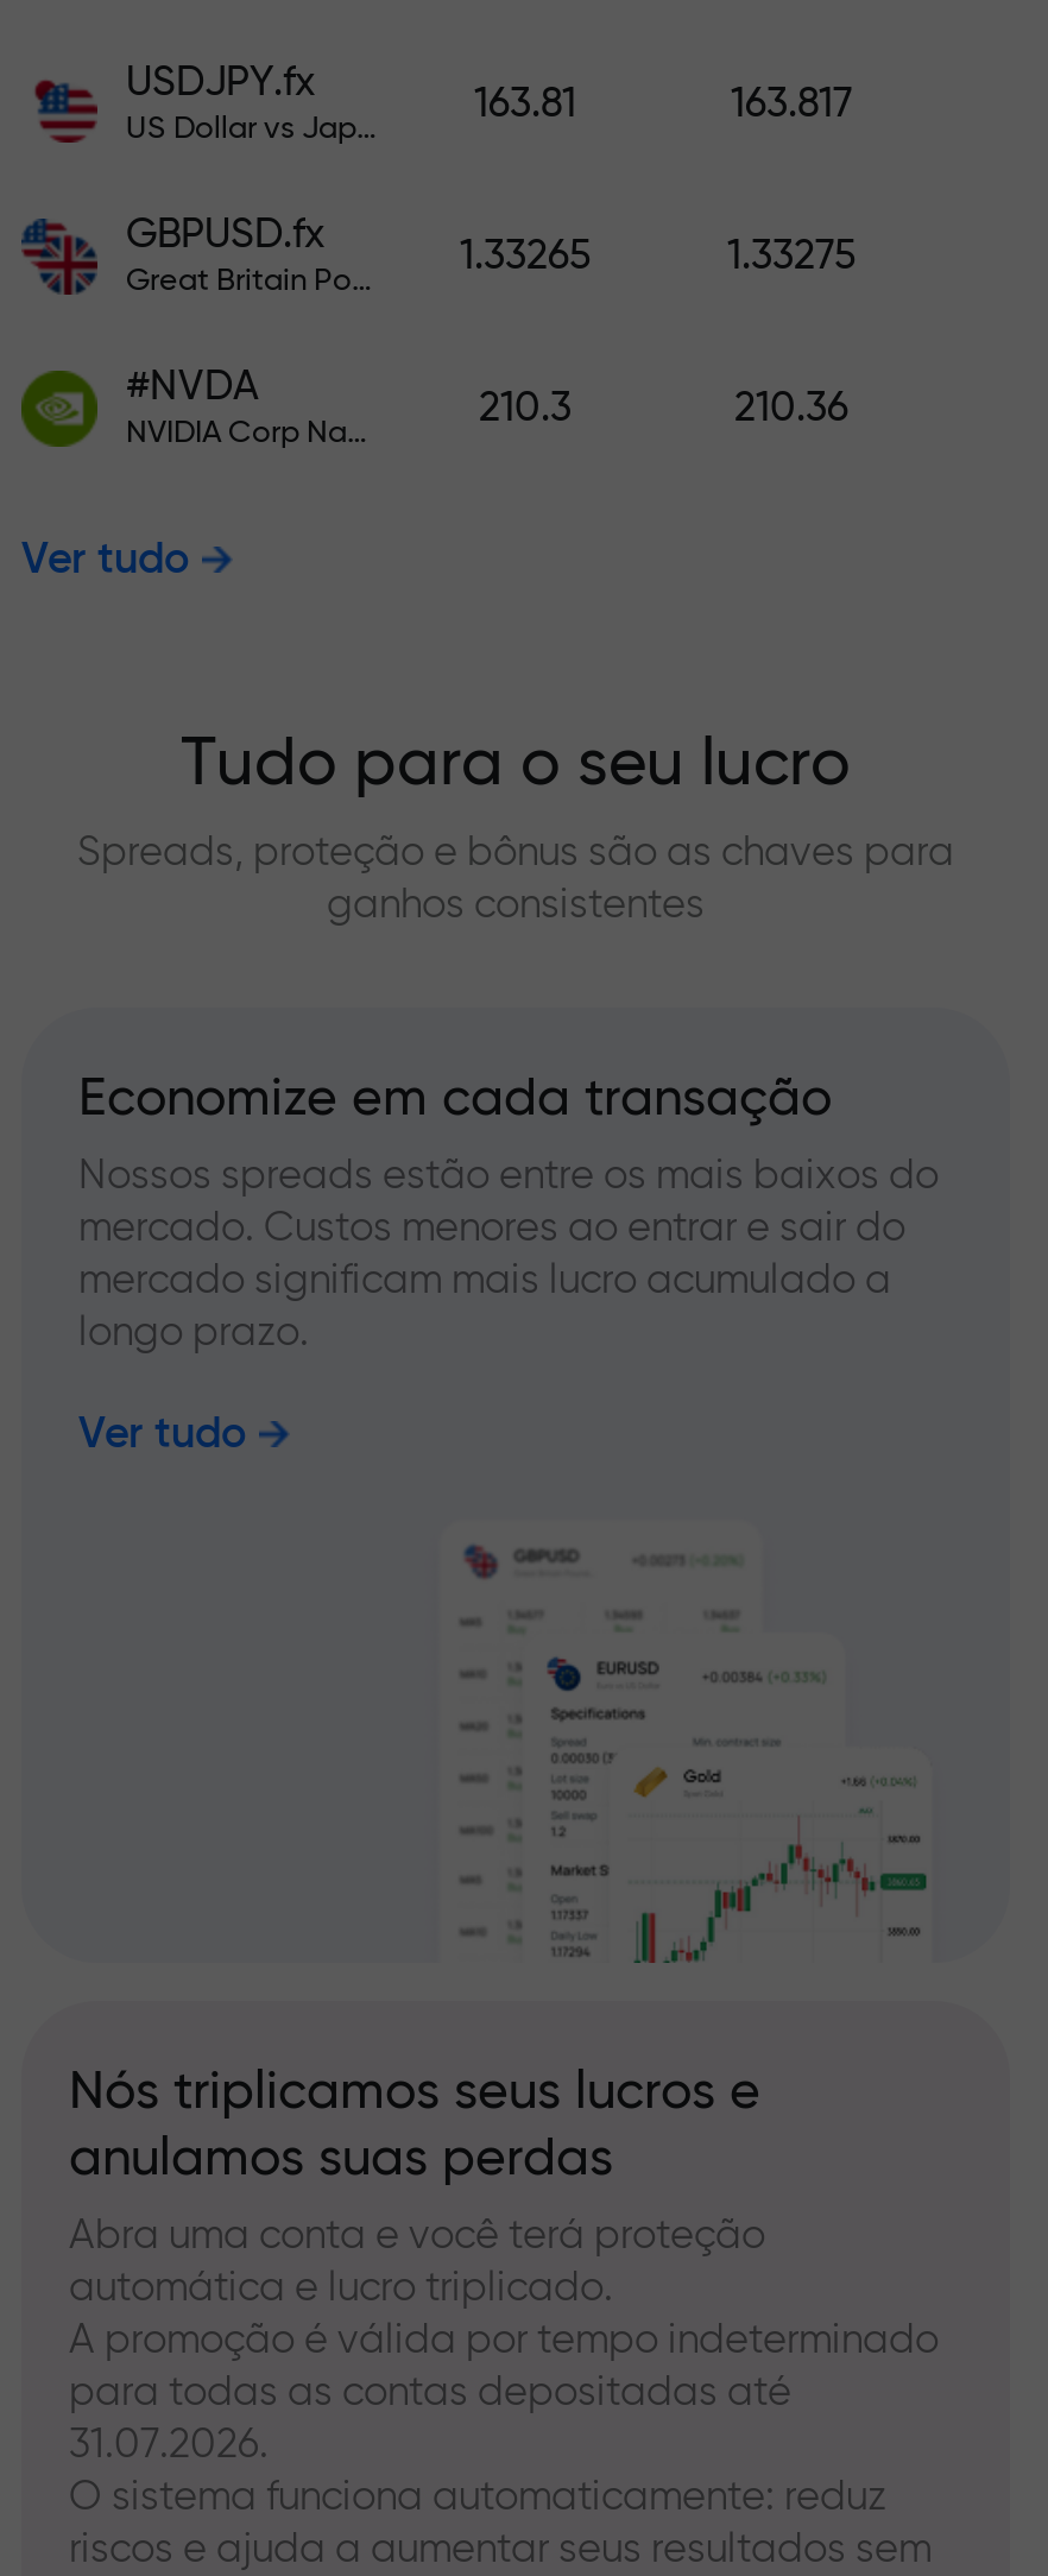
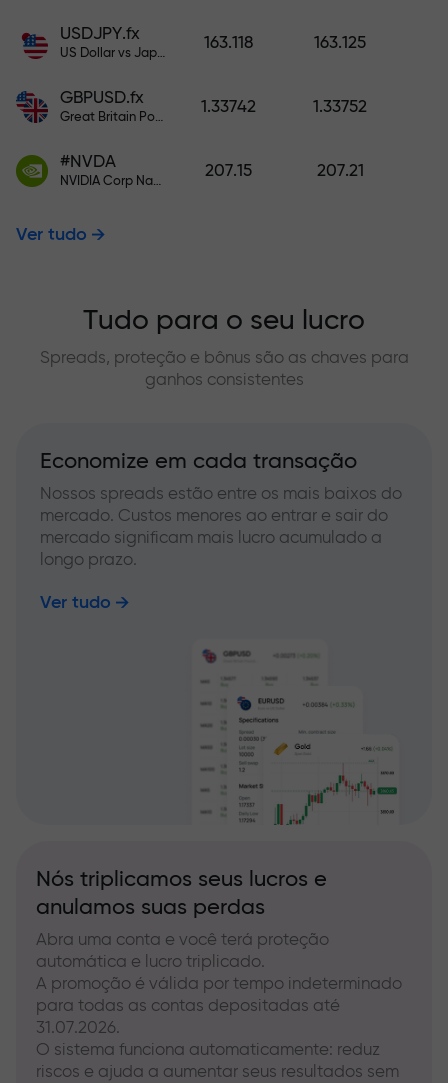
- 163.81
+ 163.118

- 163.817
+ 163.125

- 1.33265
+ 1.33742

- 1.33275
+ 1.33752

- 210.3
+ 207.15

- 210.36
+ 207.21
